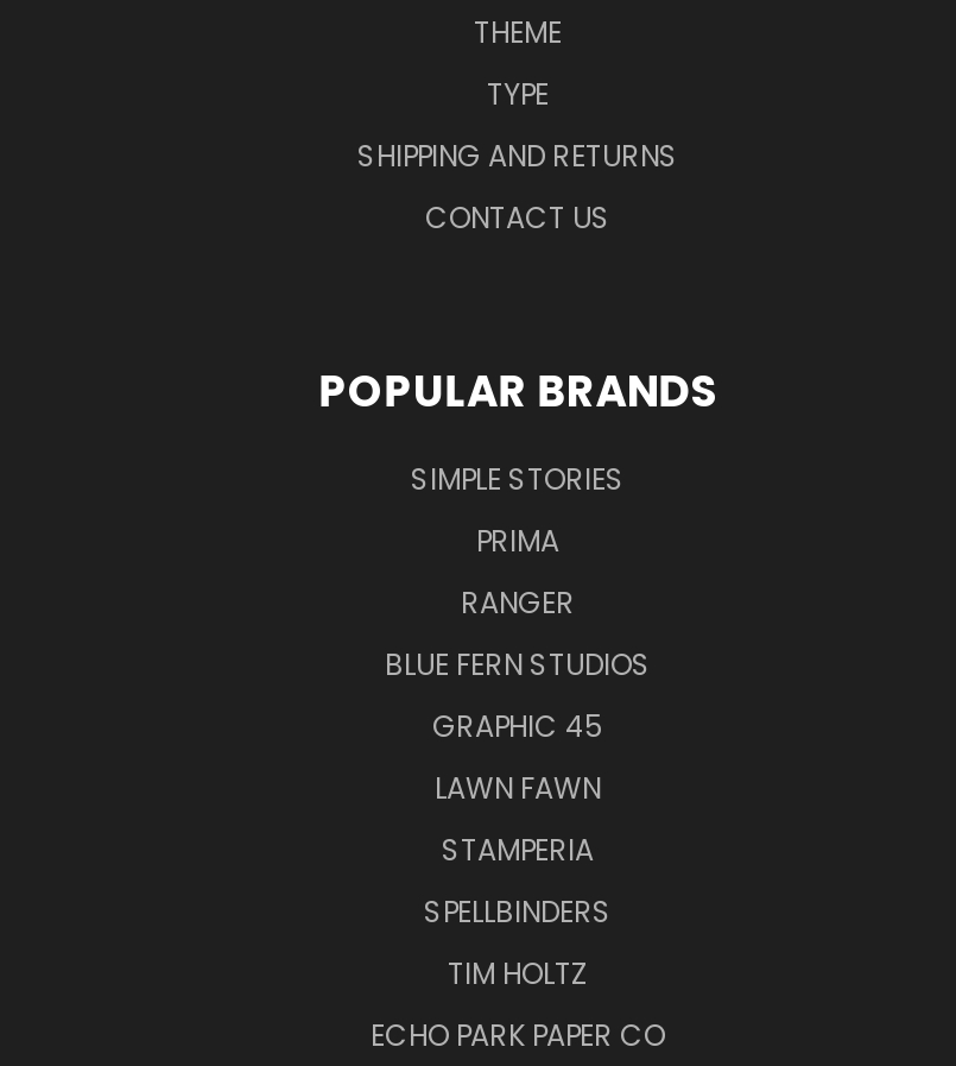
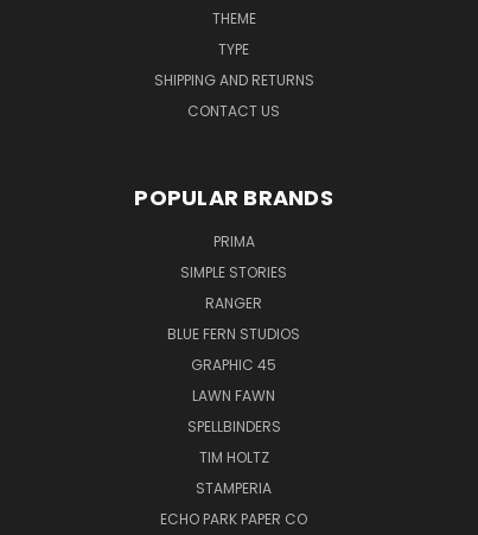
moved down: SIMPLE STORIES

moved up: PRIMA

moved down: STAMPERIA

moved up: SPELLBINDERS | TIM HOLTZ
